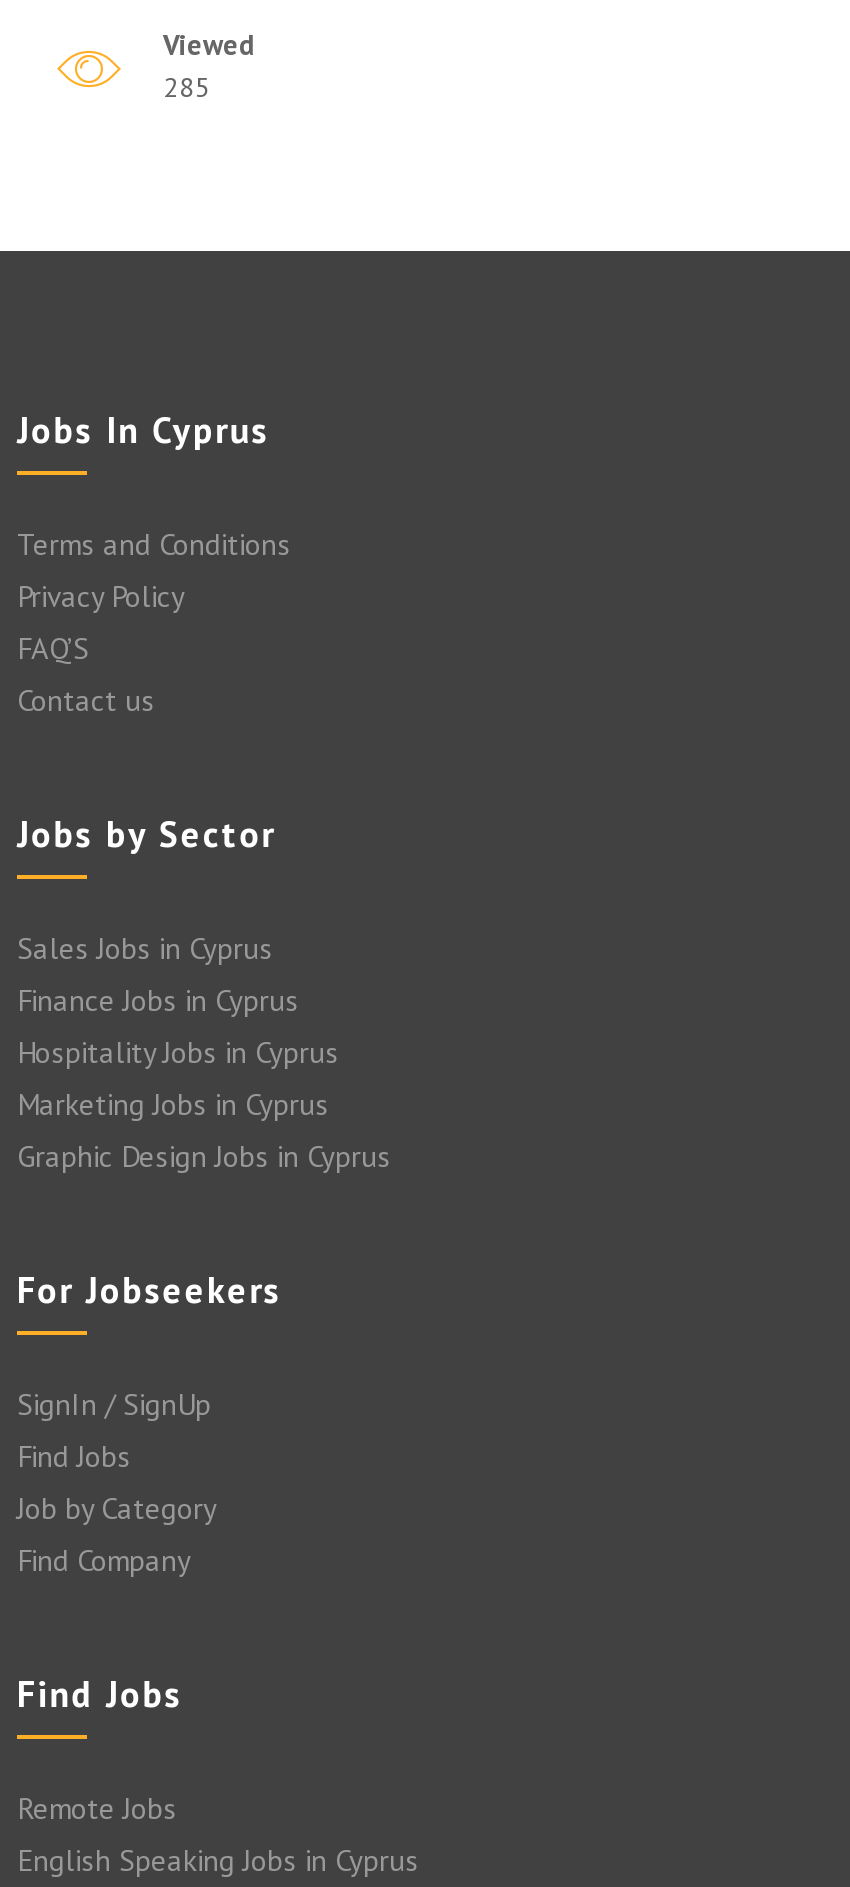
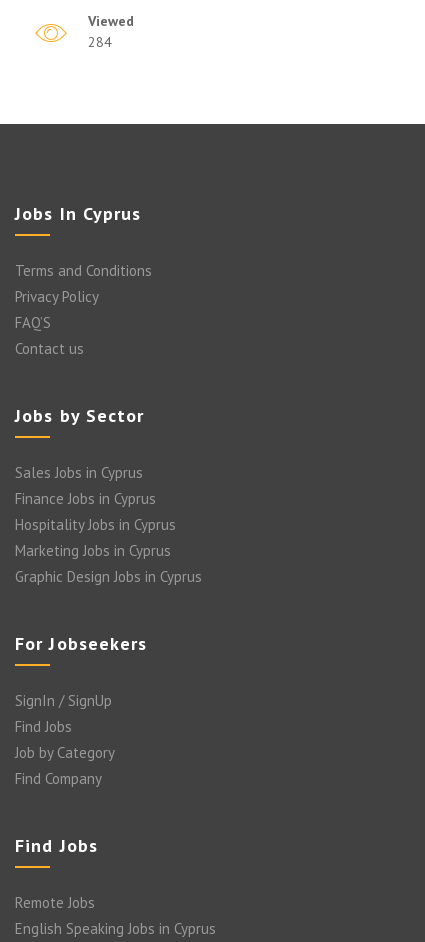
- 285
+ 284
